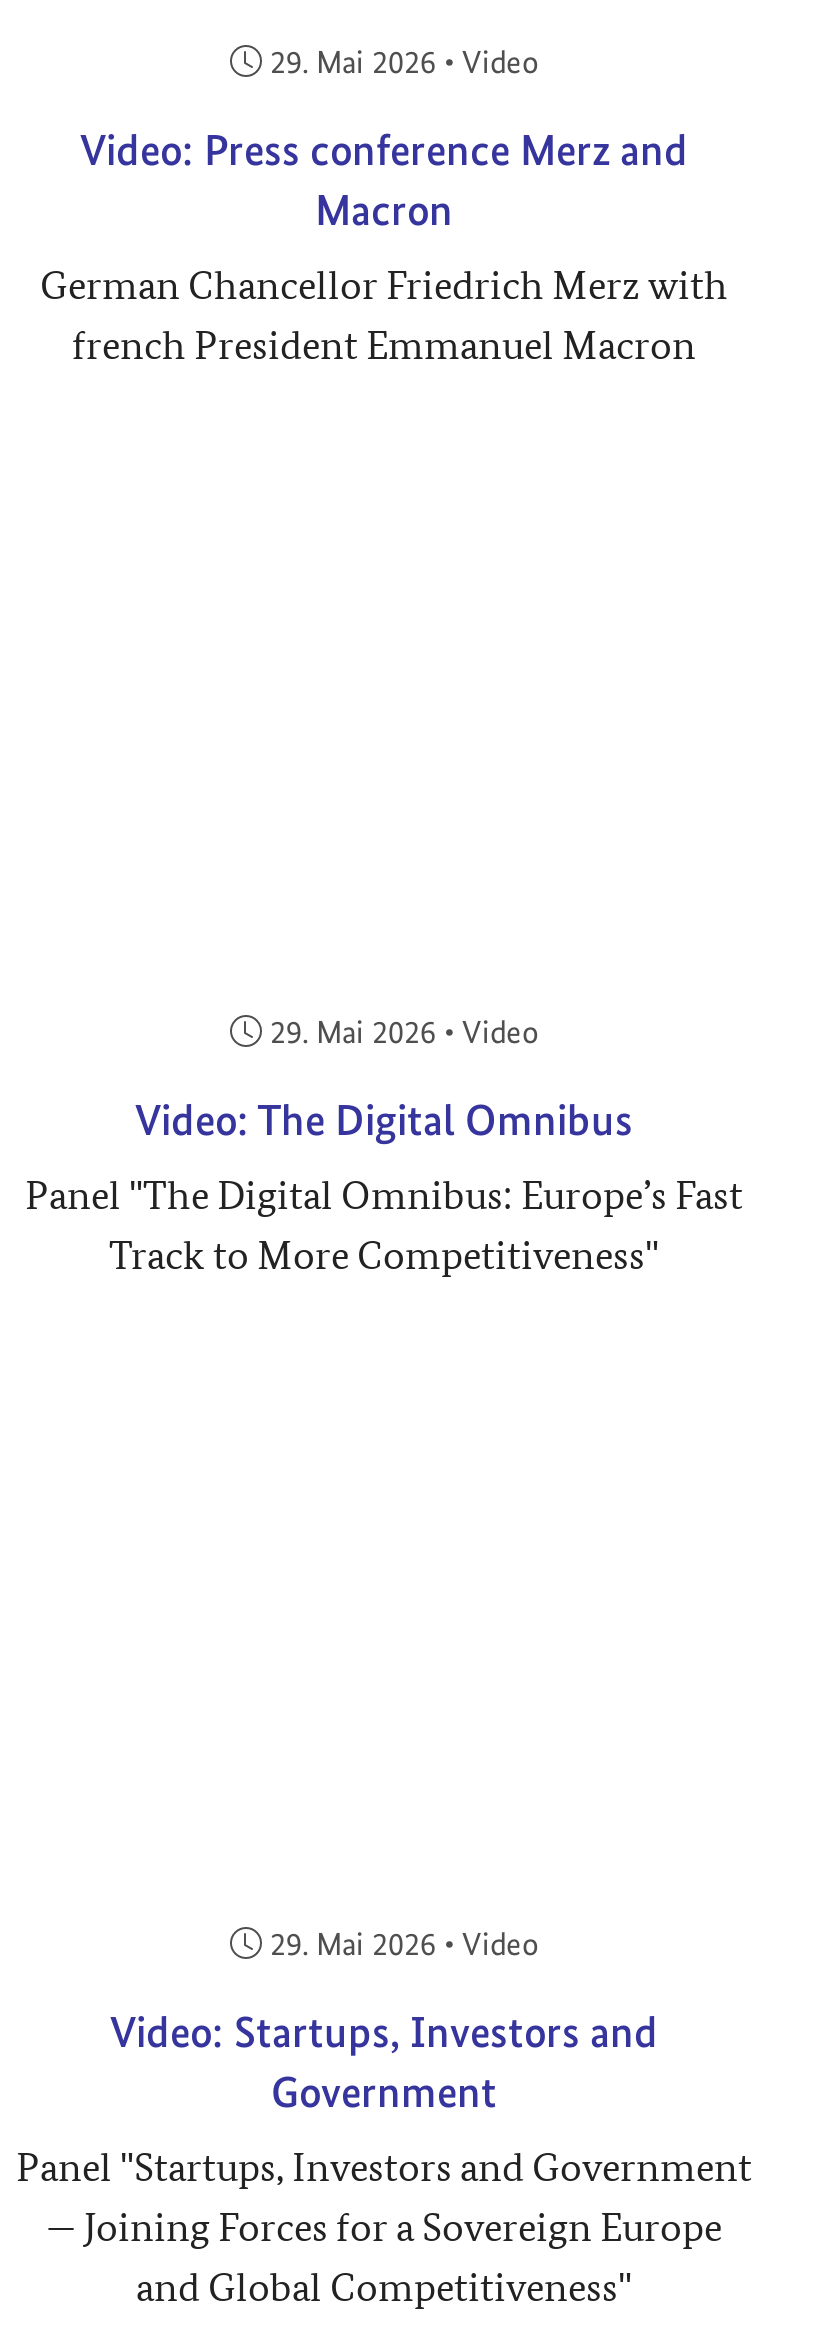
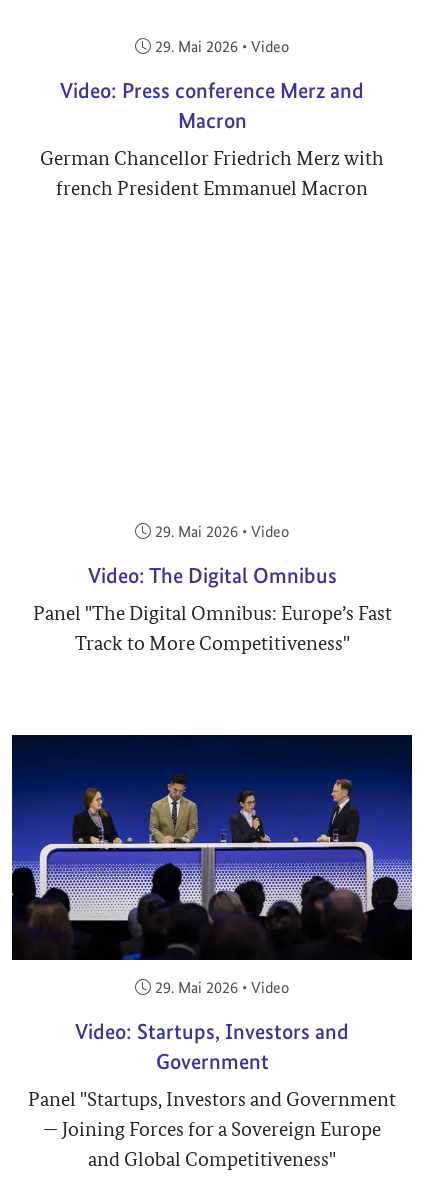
+ [image]
